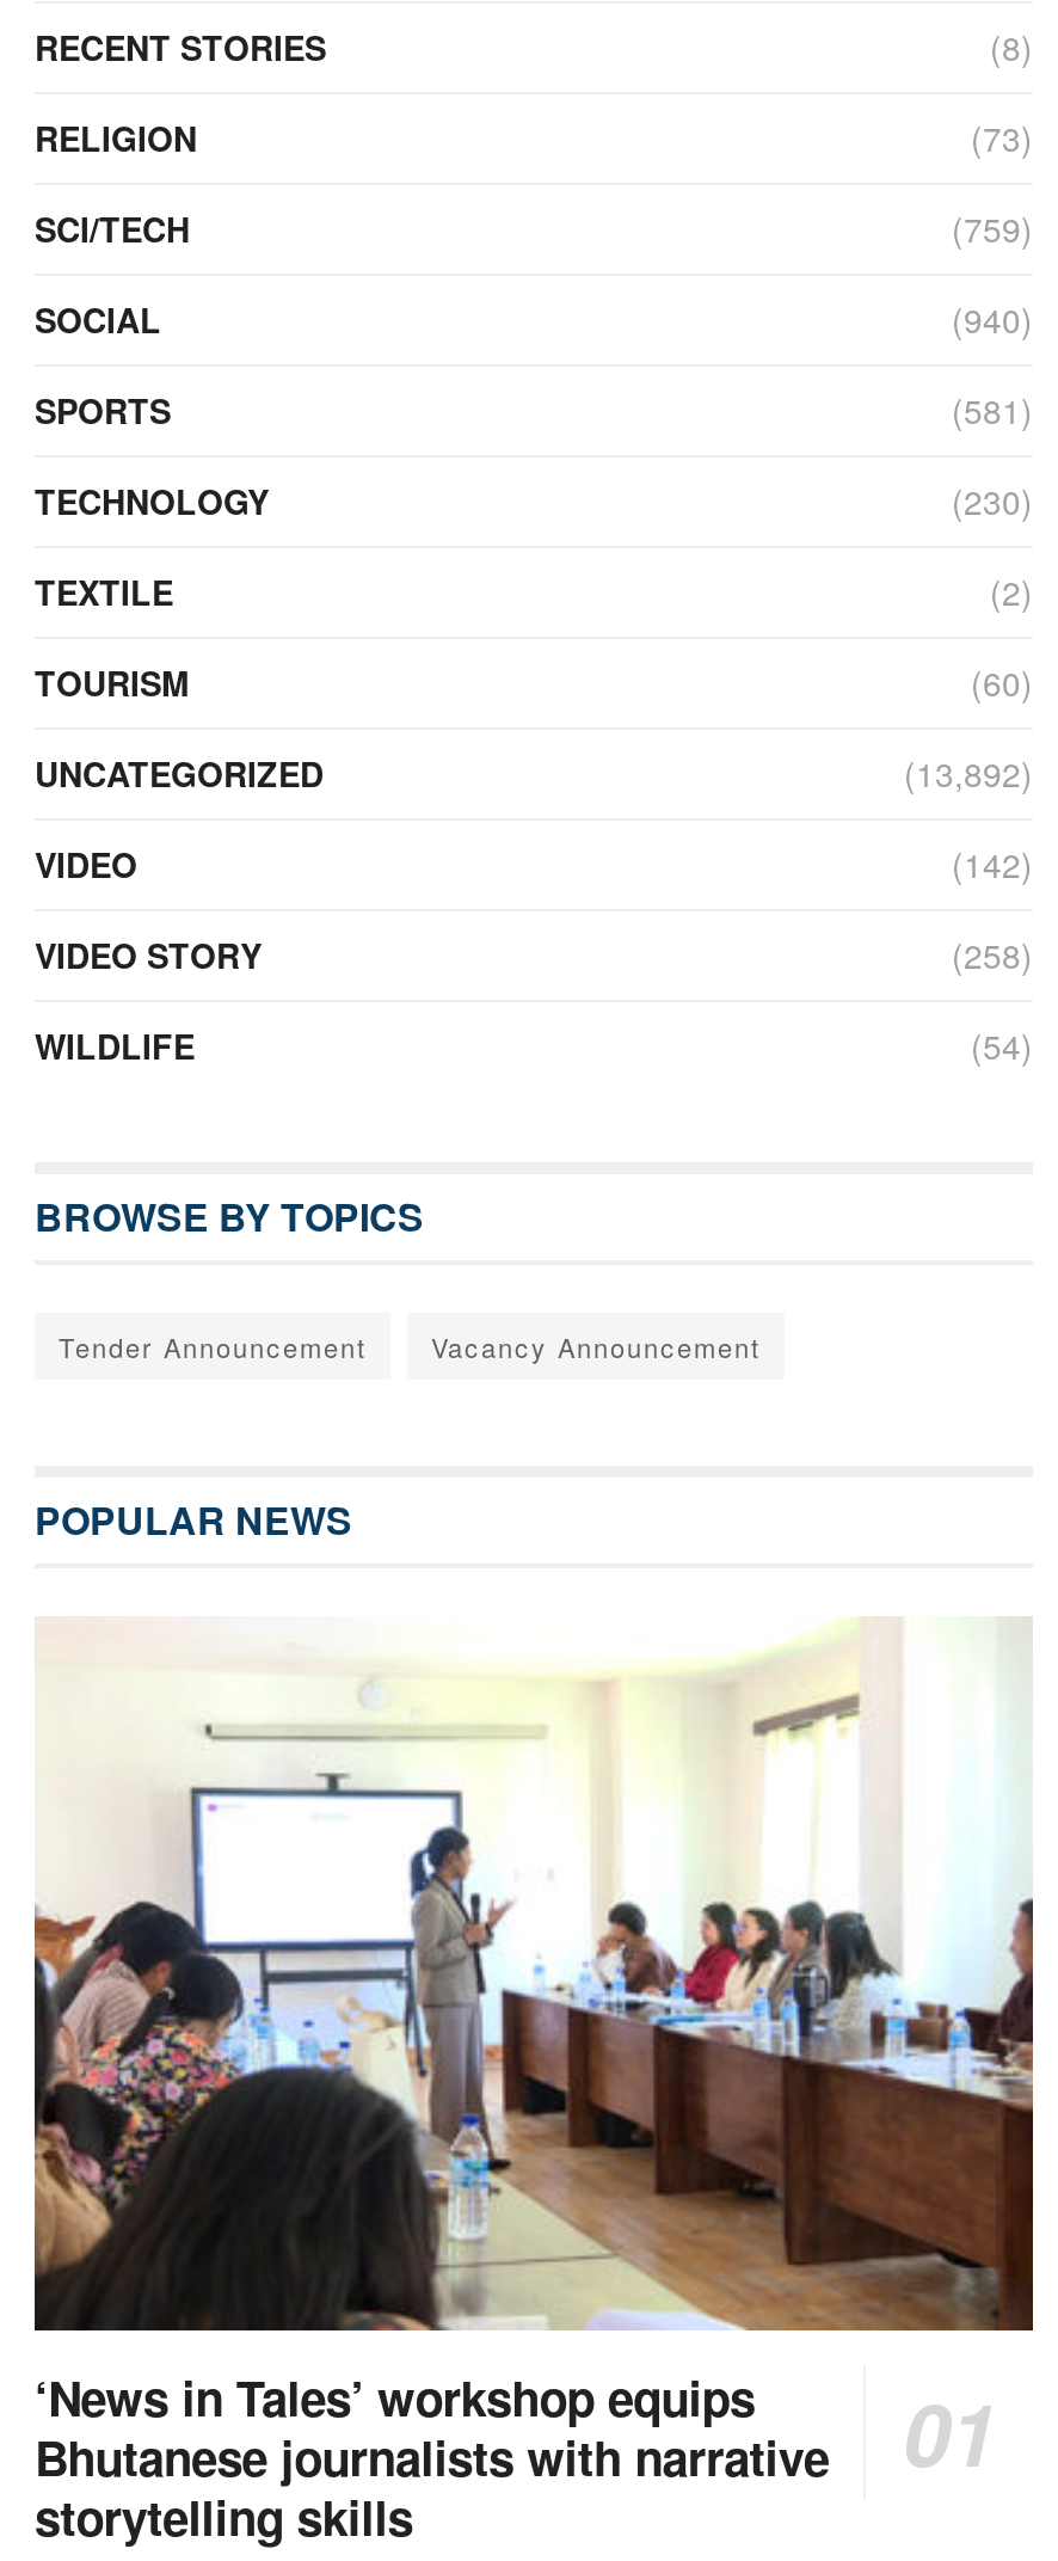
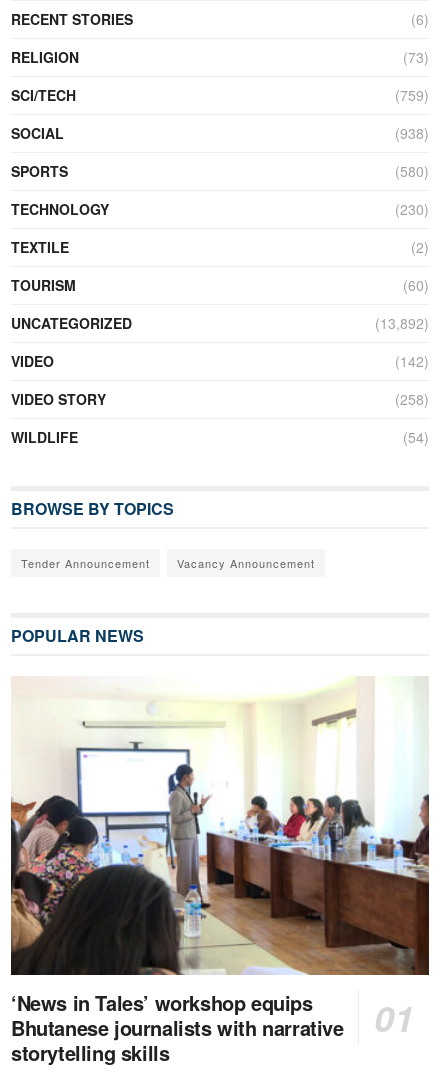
- (8)
+ (6)

- (940)
+ (938)

- (581)
+ (580)
